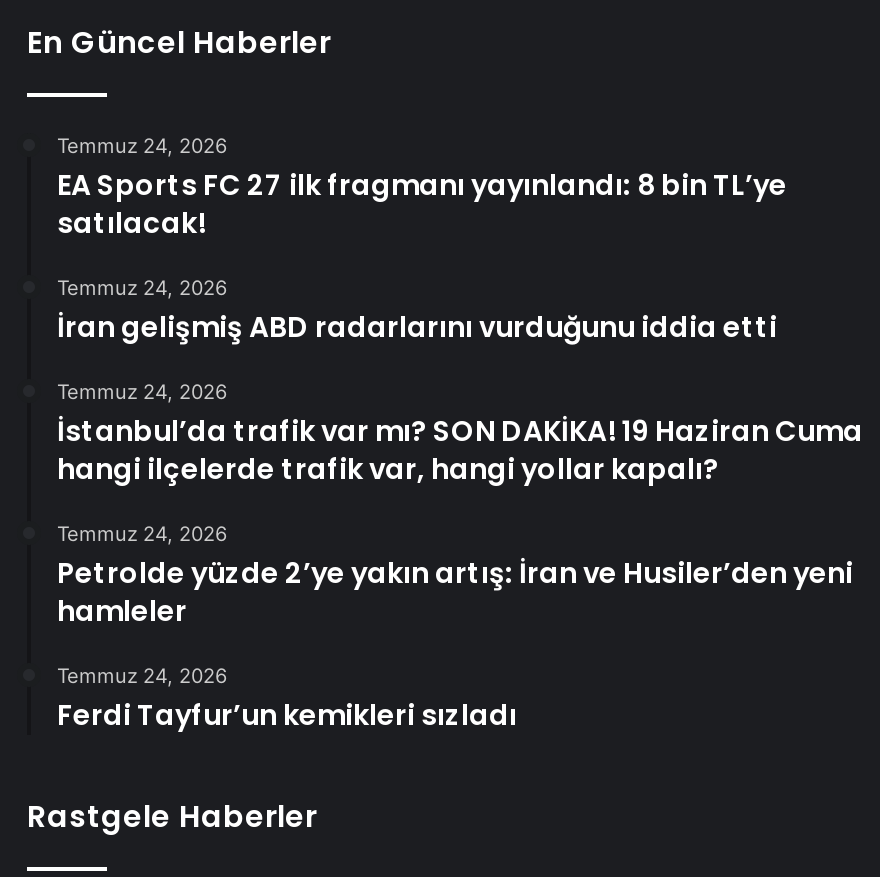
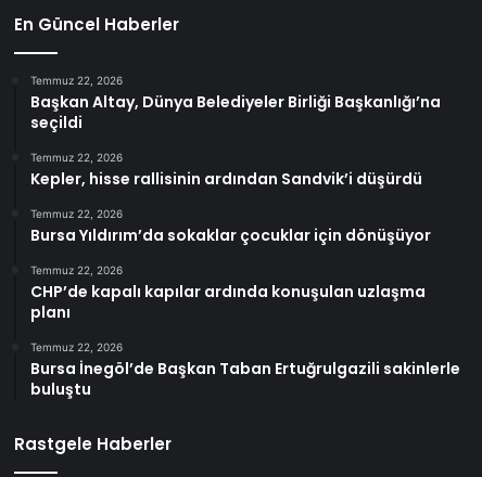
- Temmuz 24, 2026
- EA Sports FC 27 ilk fragmanı yayınlandı: 8 bin TL’ye
- satılacak!
+ Temmuz 22, 2026
+ Başkan Altay, Dünya Belediyeler Birliği Başkanlığı’na
+ seçildi

- Temmuz 24, 2026
- İran gelişmiş ABD radarlarını vurduğunu iddia etti
+ Temmuz 22, 2026
+ Kepler, hisse rallisinin ardından Sandvik’i düşürdü

- Temmuz 24, 2026
- İstanbul’da trafik var mı? SON DAKİKA! 19 Haziran Cuma
- hangi ilçelerde trafik var, hangi yollar kapalı?
+ Temmuz 22, 2026
+ Bursa Yıldırım’da sokaklar çocuklar için dönüşüyor

- Temmuz 24, 2026
- Petrolde yüzde 2’ye yakın artış: İran ve Husiler’den yeni
- hamleler
+ Temmuz 22, 2026
+ CHP’de kapalı kapılar ardında konuşulan uzlaşma
+ planı

- Temmuz 24, 2026
- Ferdi Tayfur’un kemikleri sızladı
+ Temmuz 22, 2026
+ Bursa İnegöl’de Başkan Taban Ertuğrulgazili sakinlerle
+ buluştu
